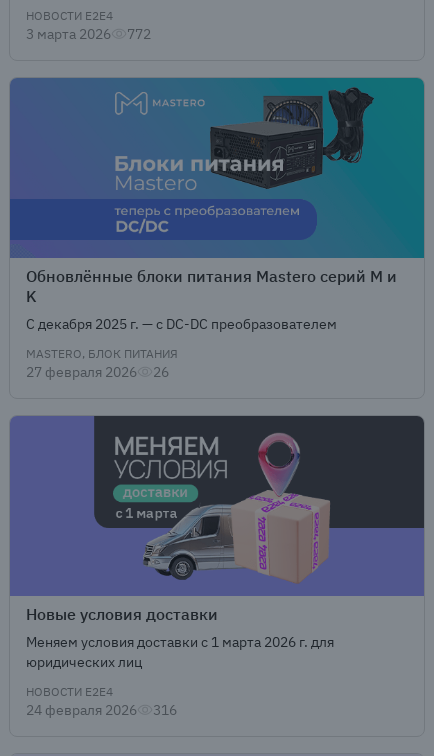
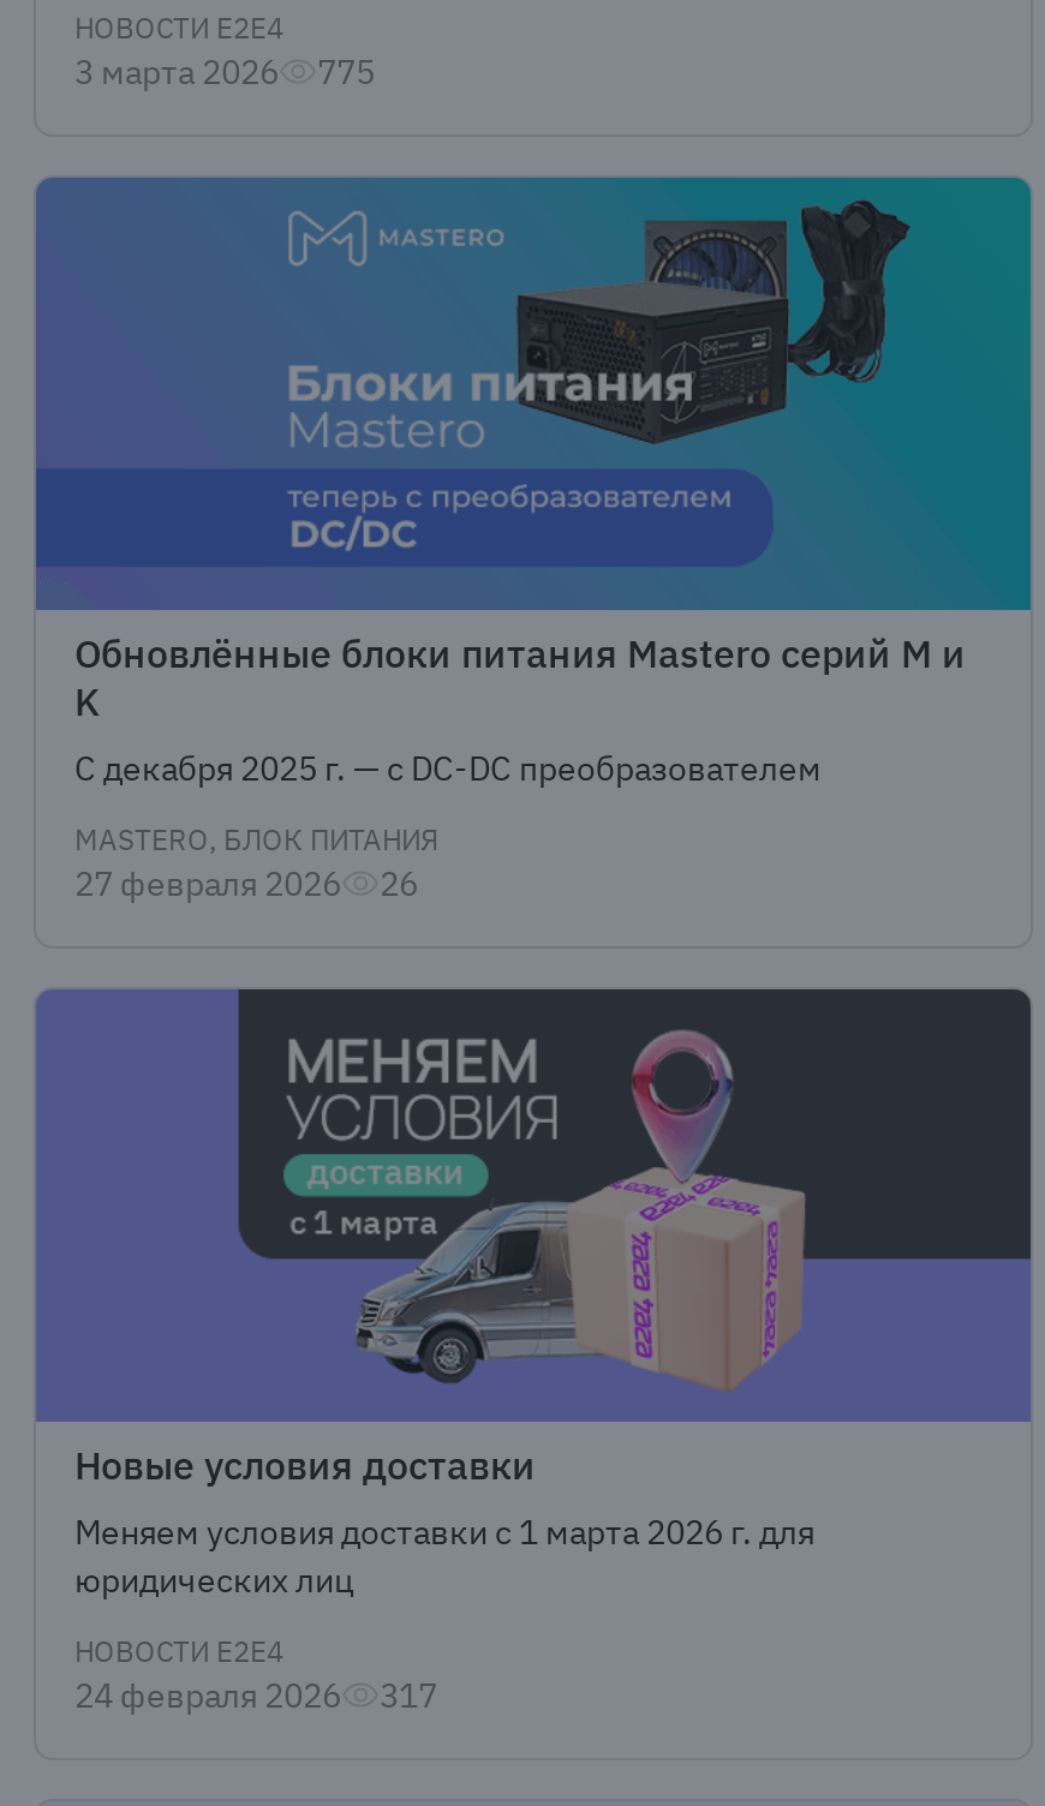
- 772
+ 775

- 24 февраля 2026 316
+ 24 февраля 2026 317
